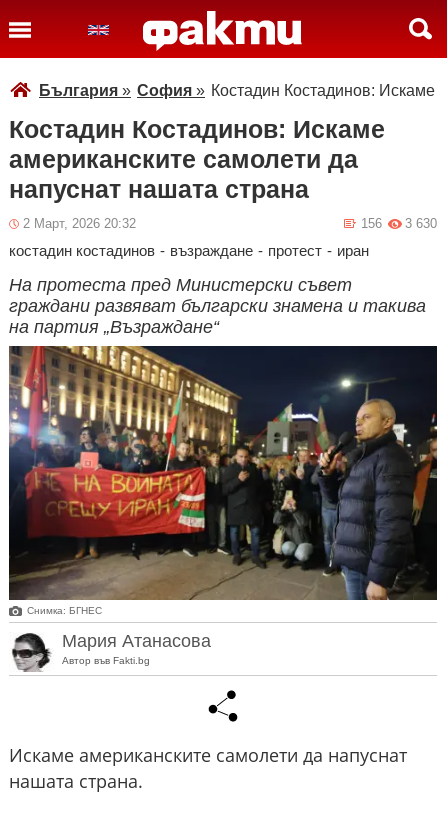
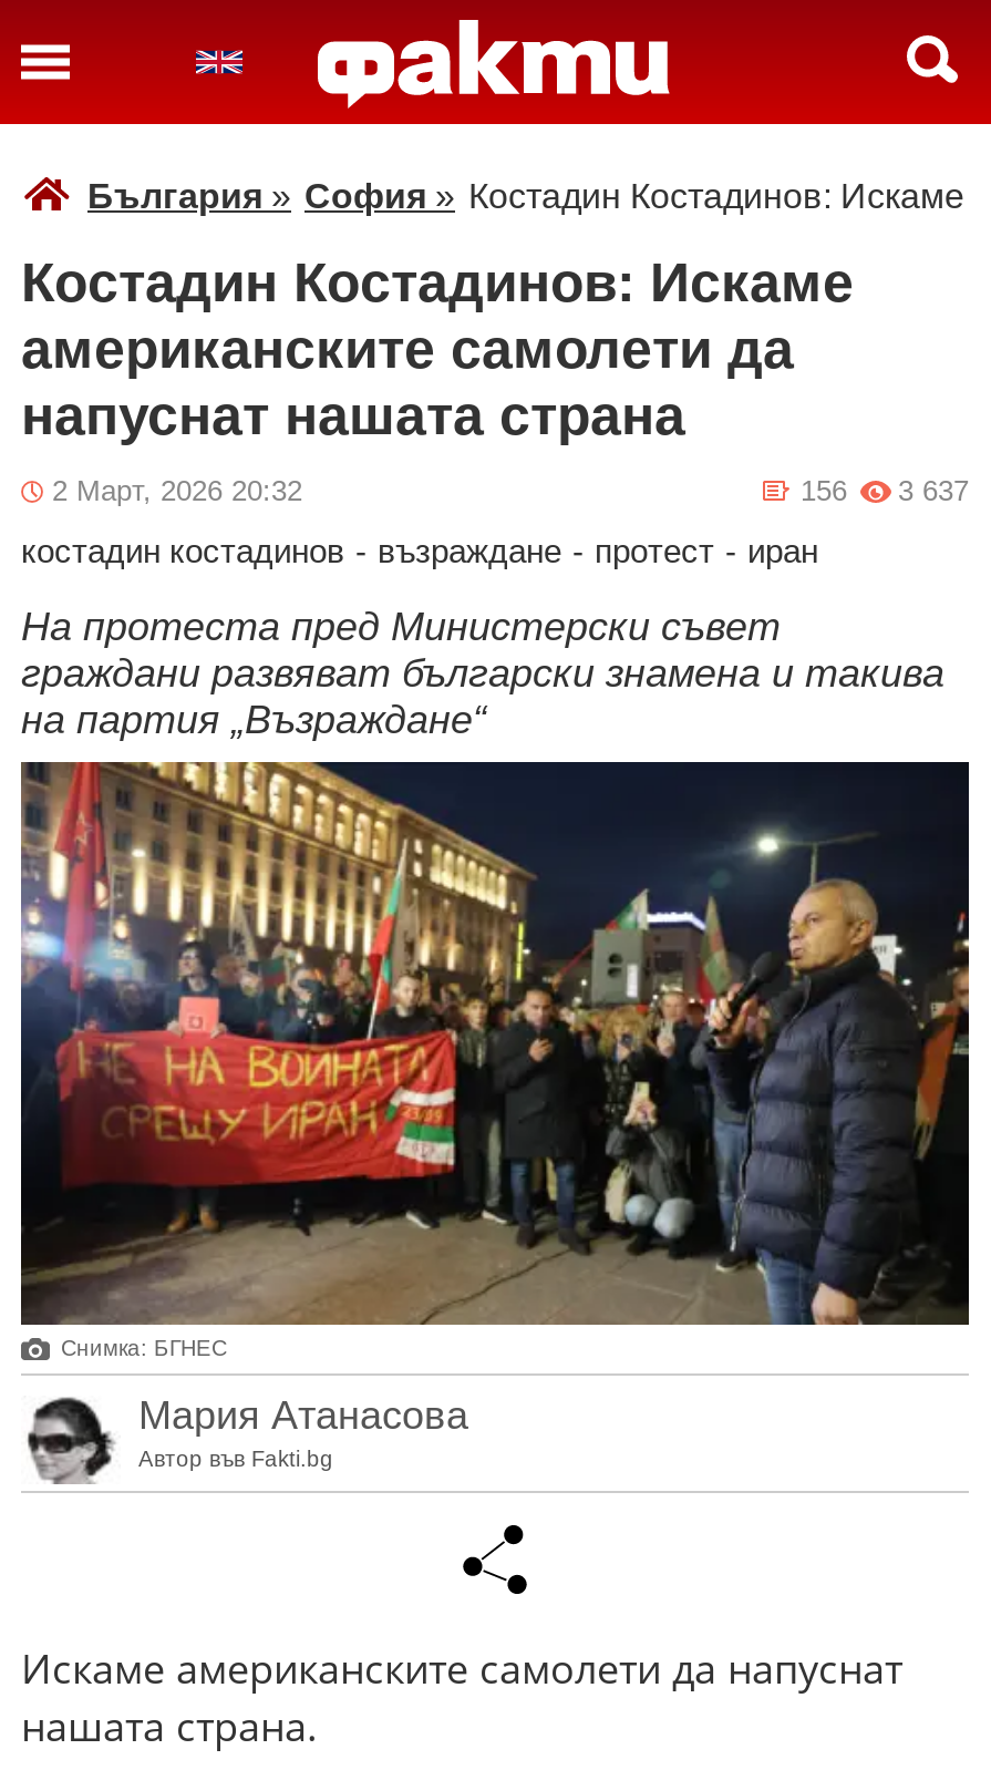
- 156 3 630
+ 156 3 637
